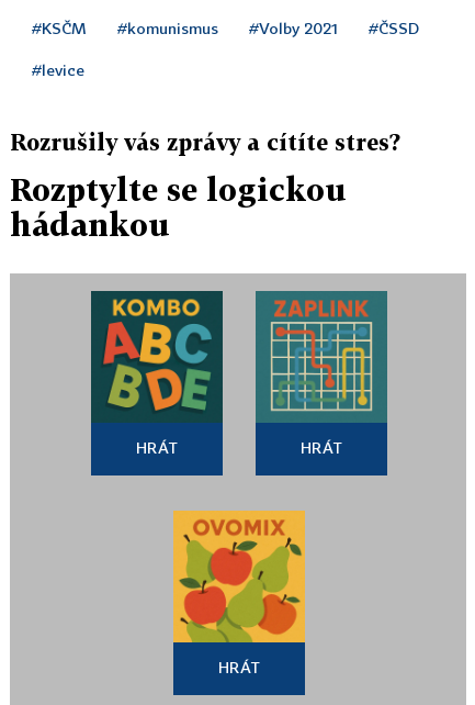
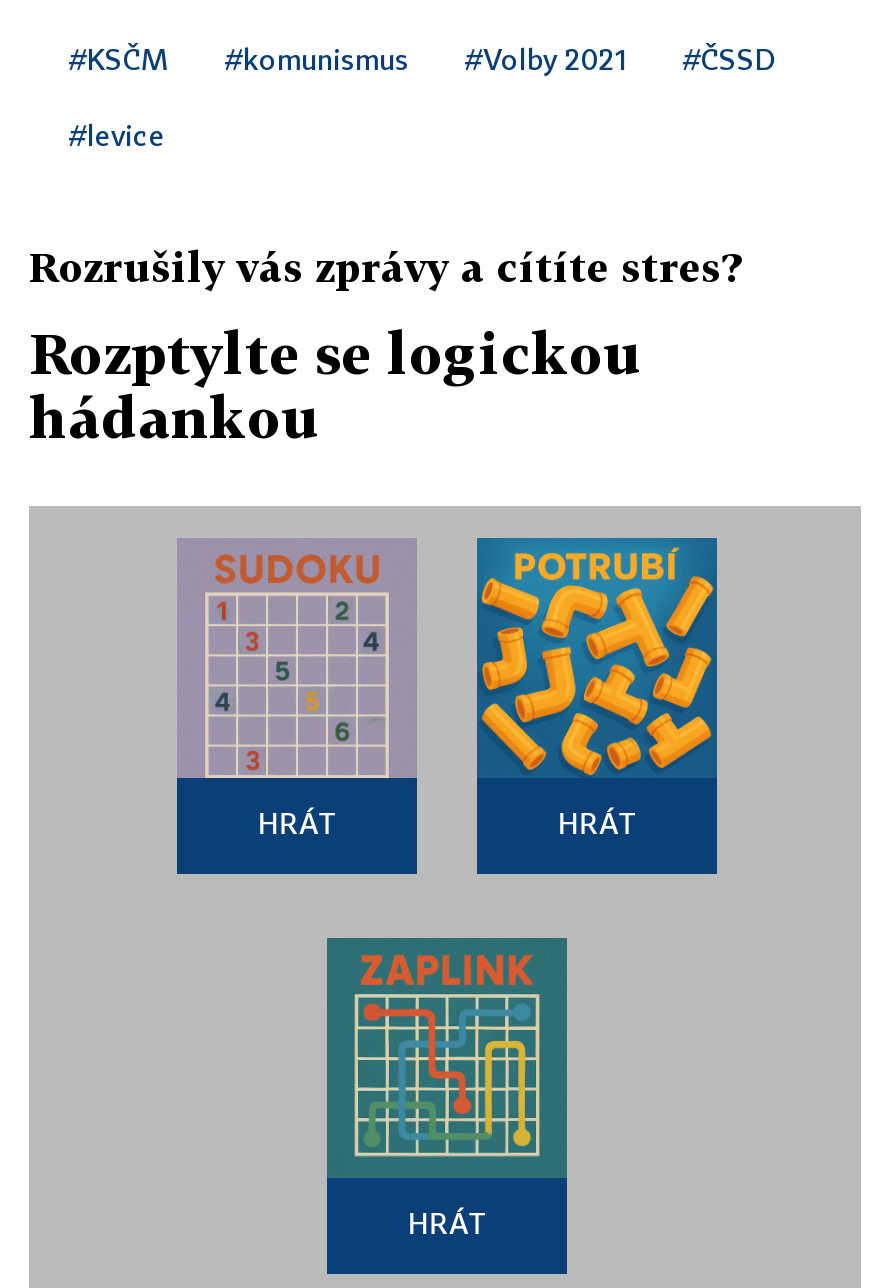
- [image]
+ [image]

- [image]
+ [image]

- [image]
+ [image]
